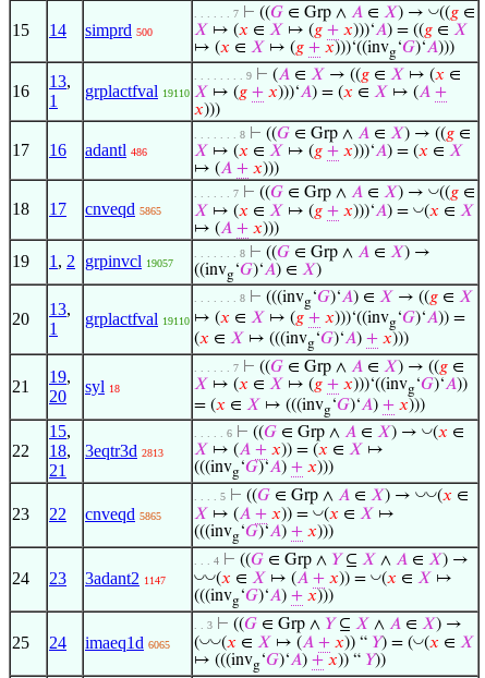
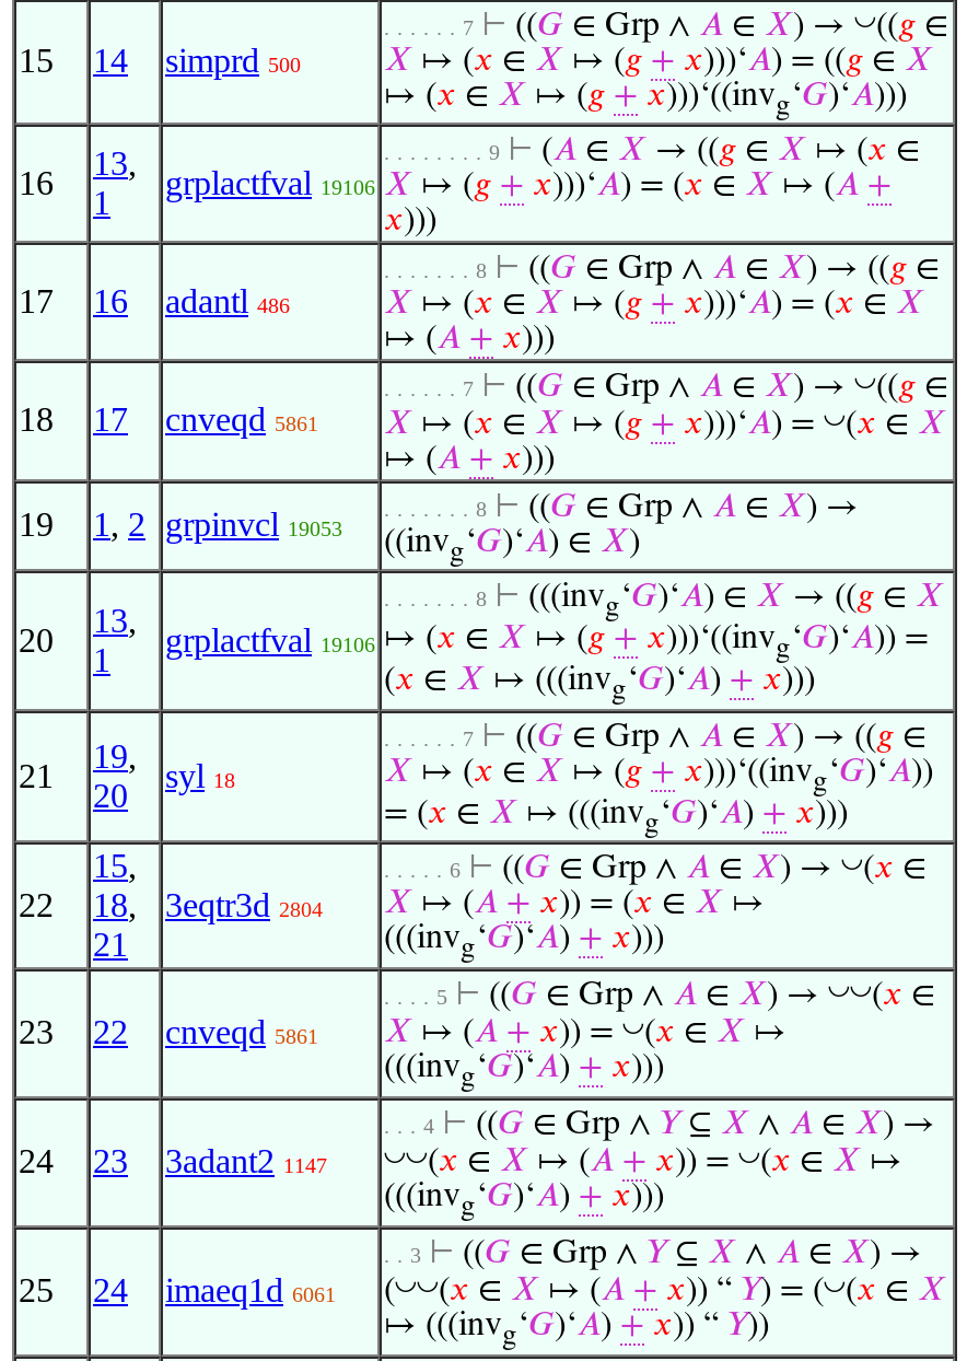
- grplactfval 19110
+ grplactfval 19106

- cnveqd 5865
+ cnveqd 5861

- 1, 2 grpinvcl 19057
+ 1, 2 grpinvcl 19053

- grplactfval 19110
+ grplactfval 19106

- 3eqtr3d 2813
+ 3eqtr3d 2804

- cnveqd 5865
+ cnveqd 5861

- imaeq1d 6065
+ imaeq1d 6061
